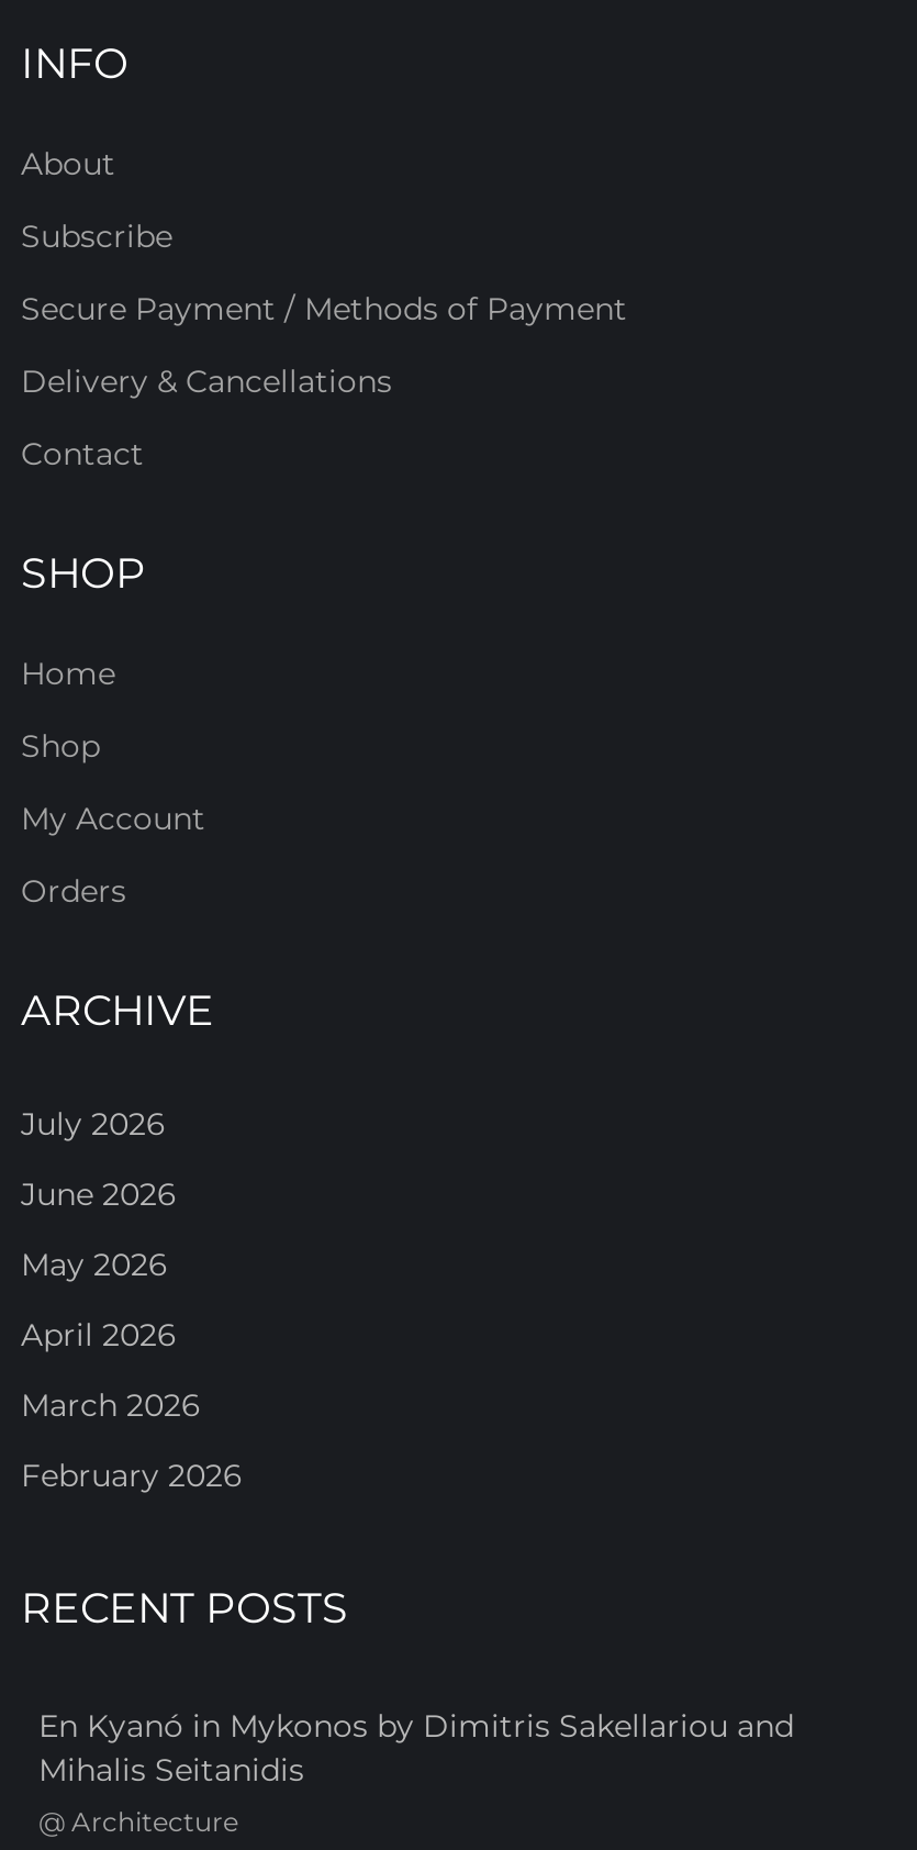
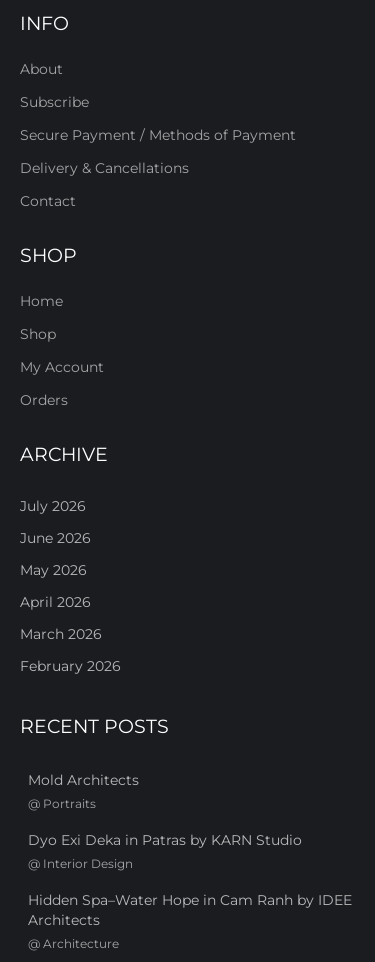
- En Kyanó in Mykonos by Dimitris Sakellariou and
- Mihalis Seitanidis
+ Mold Architects
+ @ Portraits
+ Dyo Exi Deka in Patras by KARN Studio
+ @ Interior Design
+ Hidden Spa–Water Hope in Cam Ranh by IDEE
+ Architects
